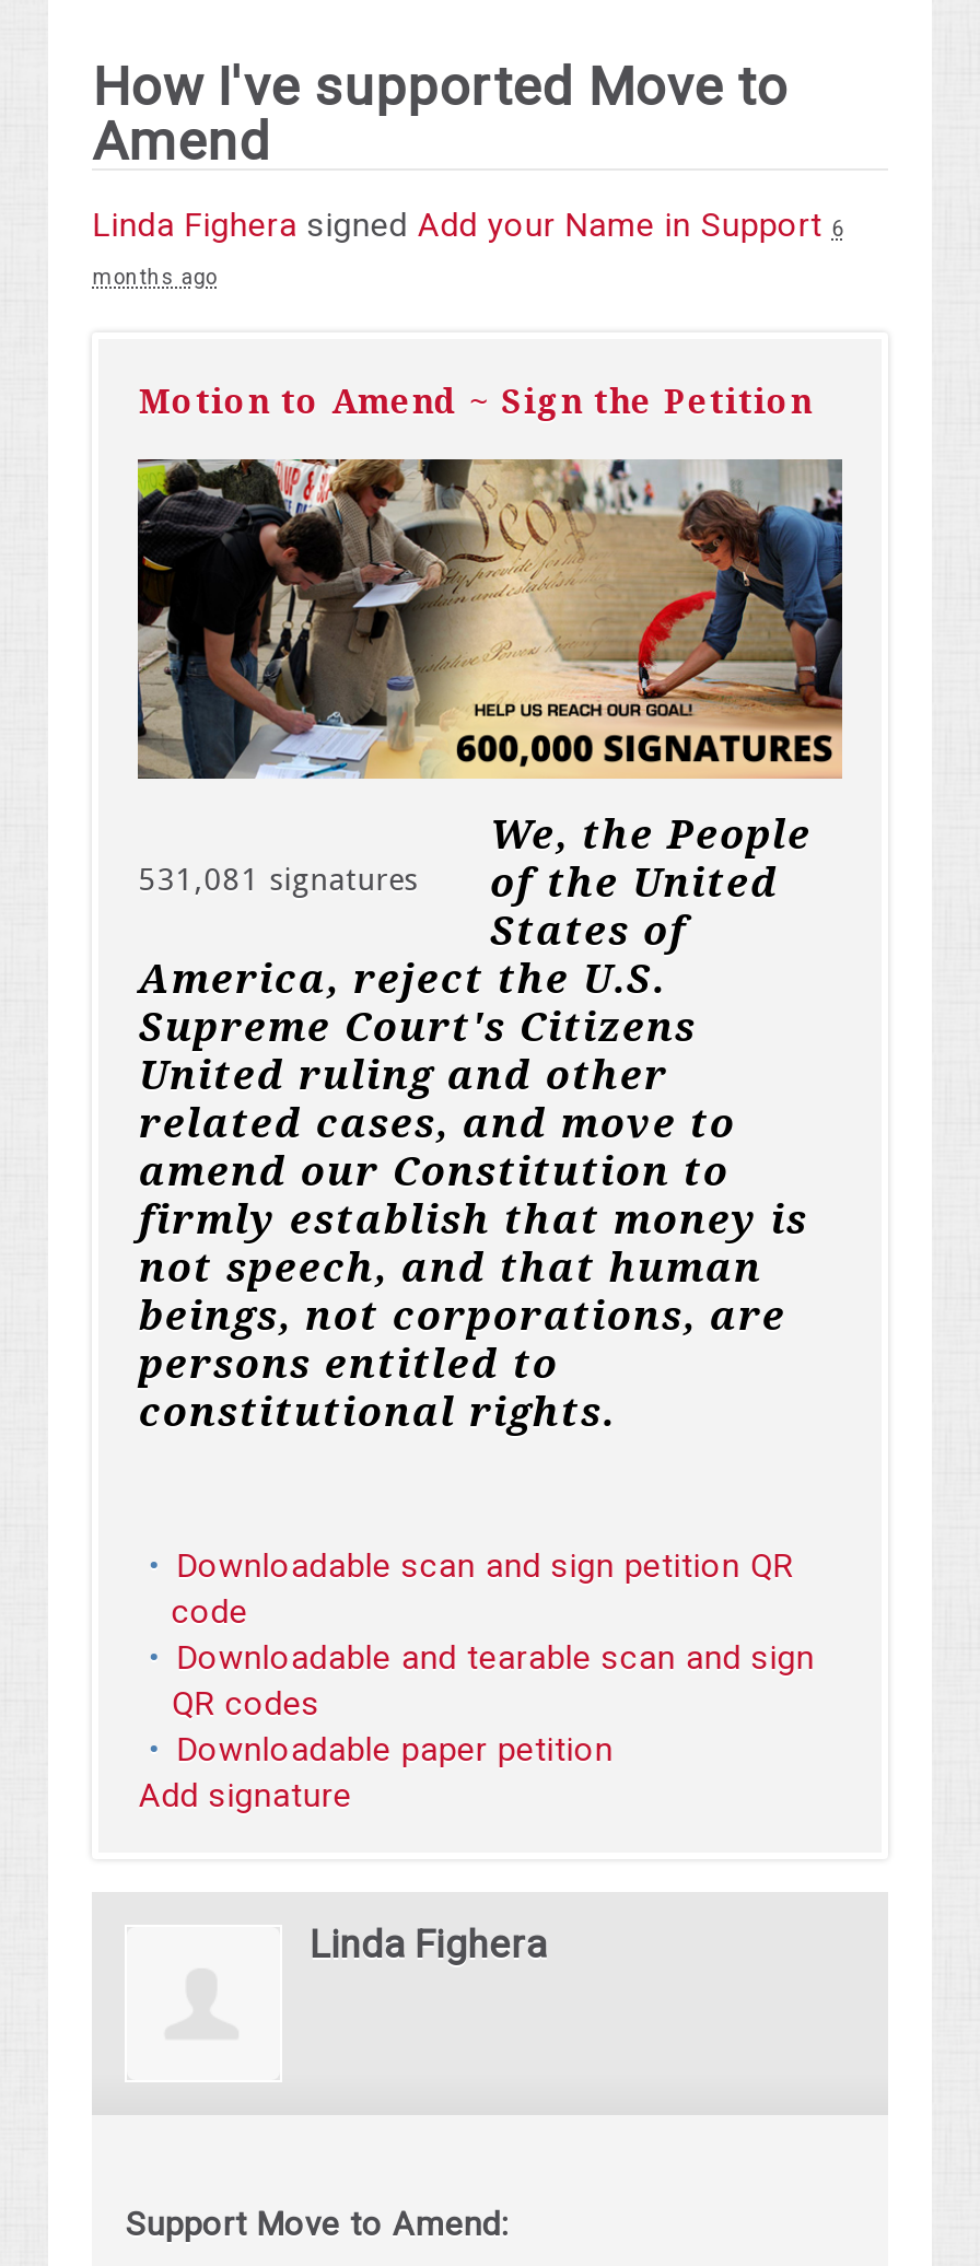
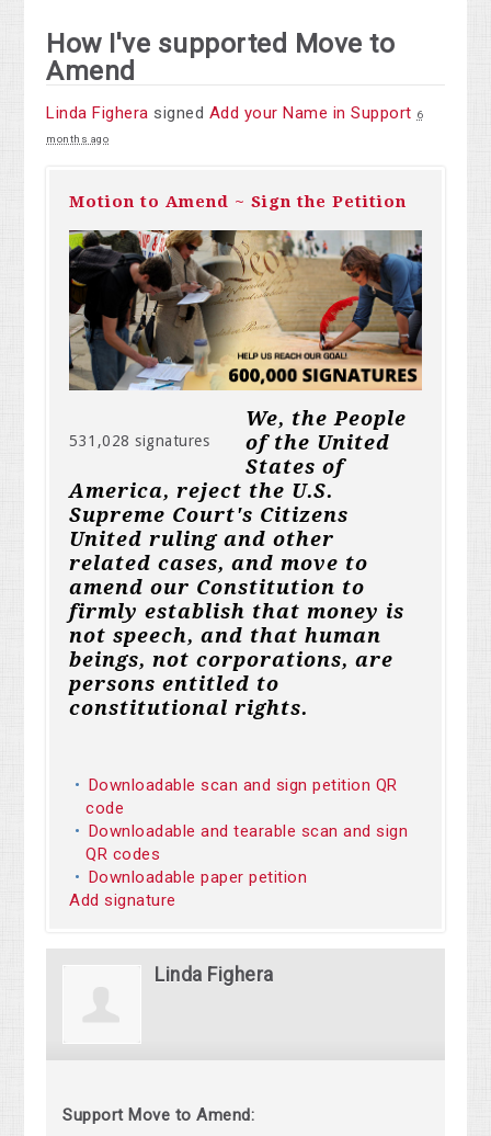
- 531,081 signatures
+ 531,028 signatures
